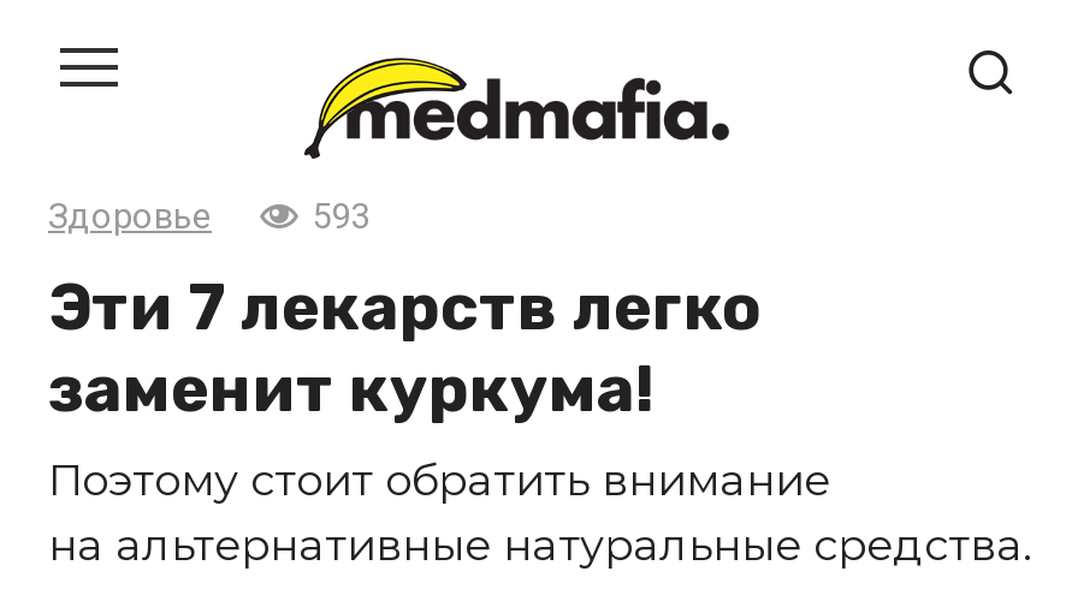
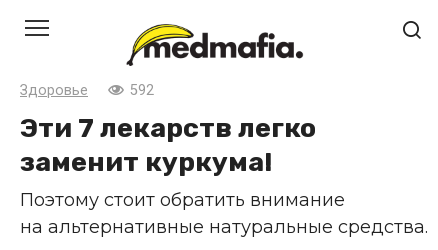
- 593
+ 592
